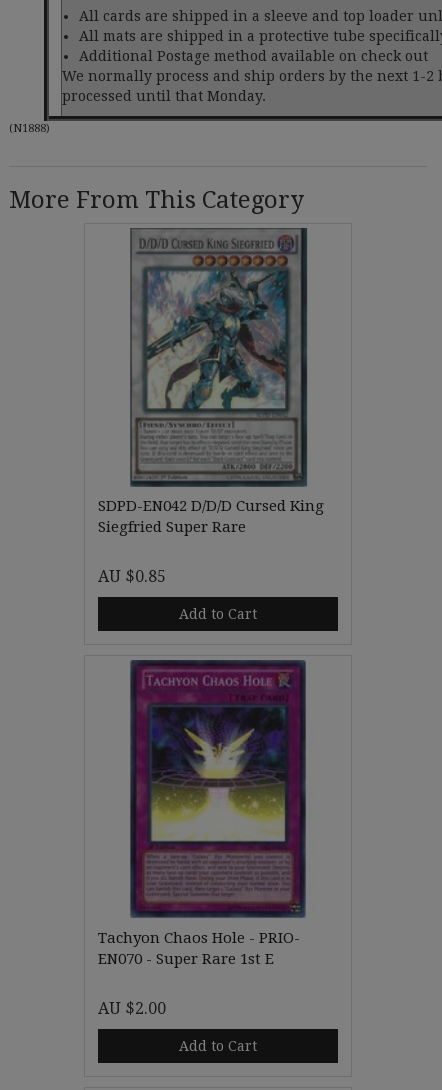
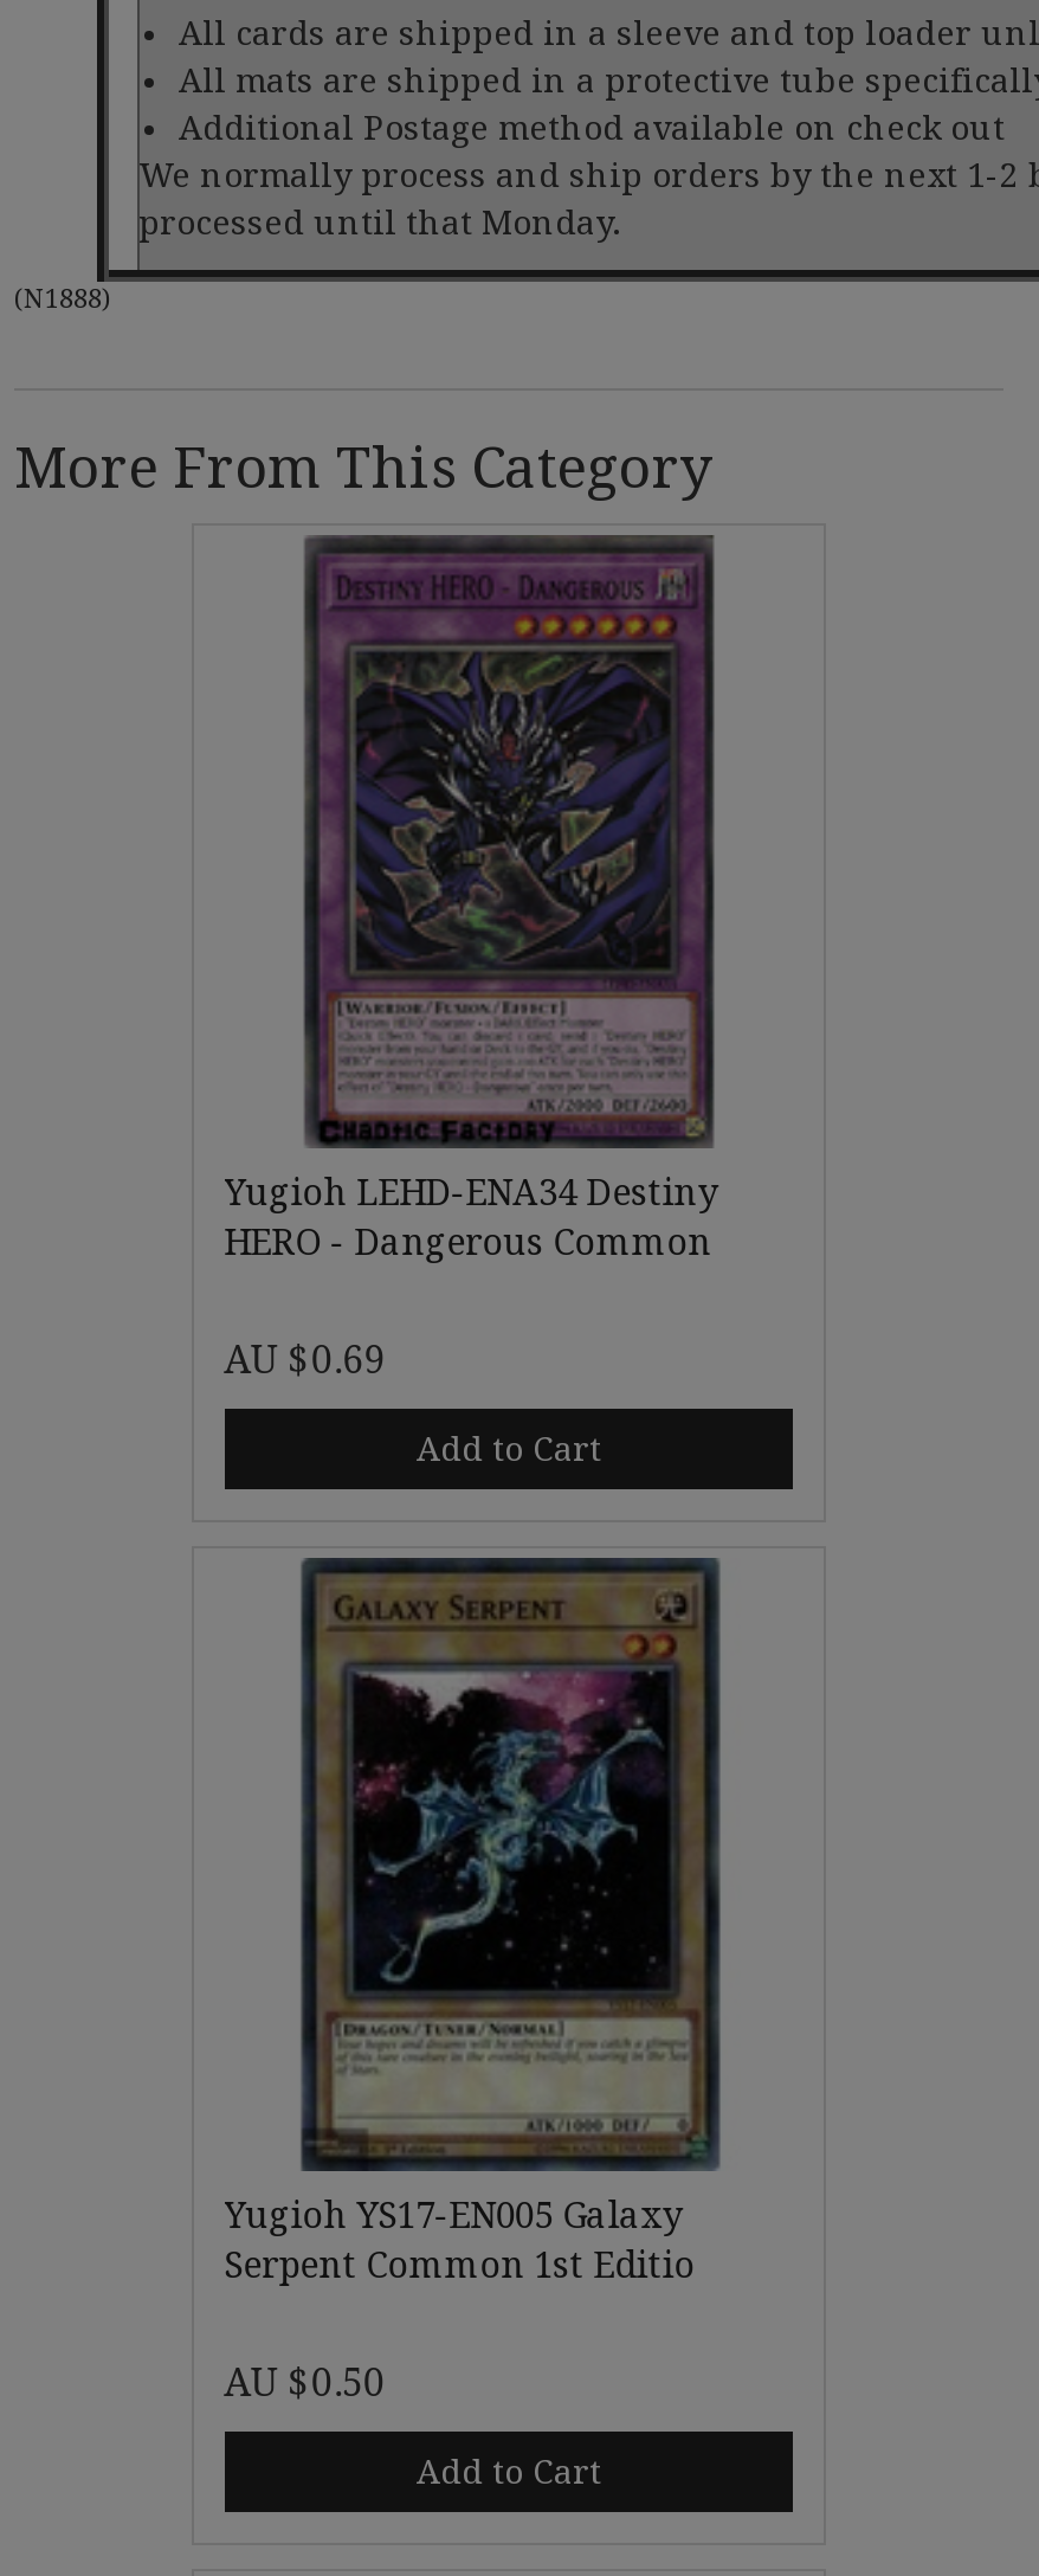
- [image]
- SDPD-EN042 D/D/D Cursed King
- Siegfried Super Rare
+ [image]
+ Yugioh LEHD-ENA34 Destiny
+ HERO - Dangerous Common

- AU $0.85
+ AU $0.69

- [image]
- Tachyon Chaos Hole - PRIO-
- EN070 - Super Rare 1st E
+ [image]
+ Yugioh YS17-EN005 Galaxy
+ Serpent Common 1st Editio

- AU $2.00
+ AU $0.50
